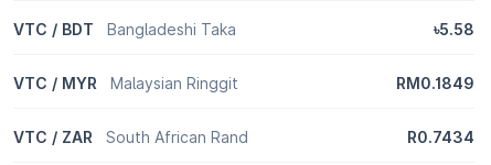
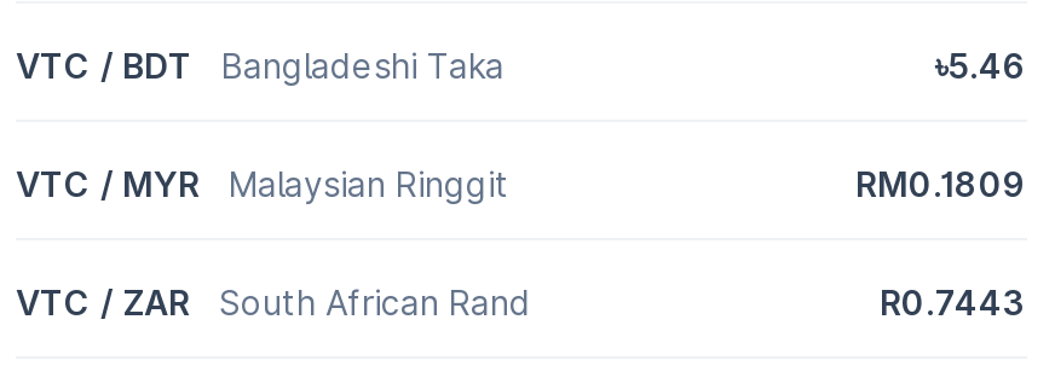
- ৳5.58
+ ৳5.46

- RM0.1849
+ RM0.1809

- R0.7434
+ R0.7443
